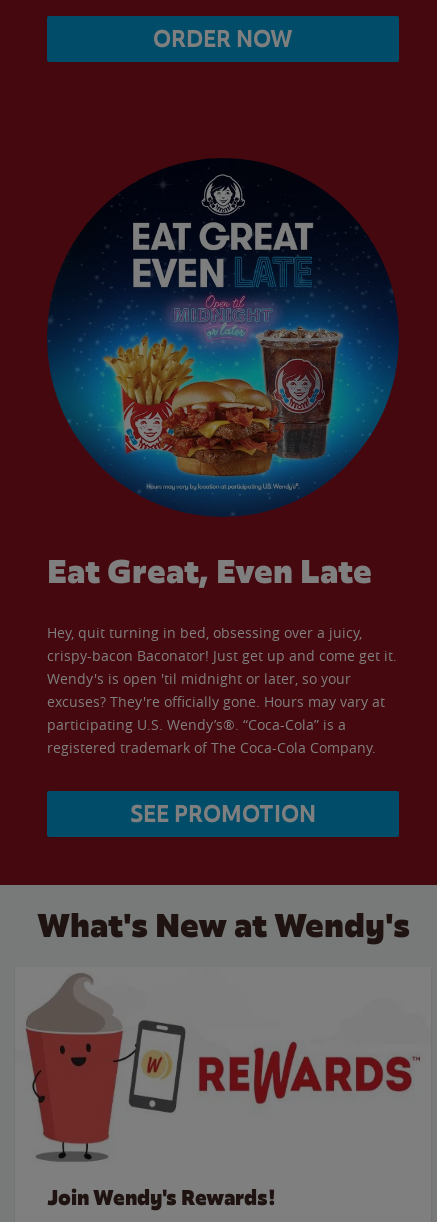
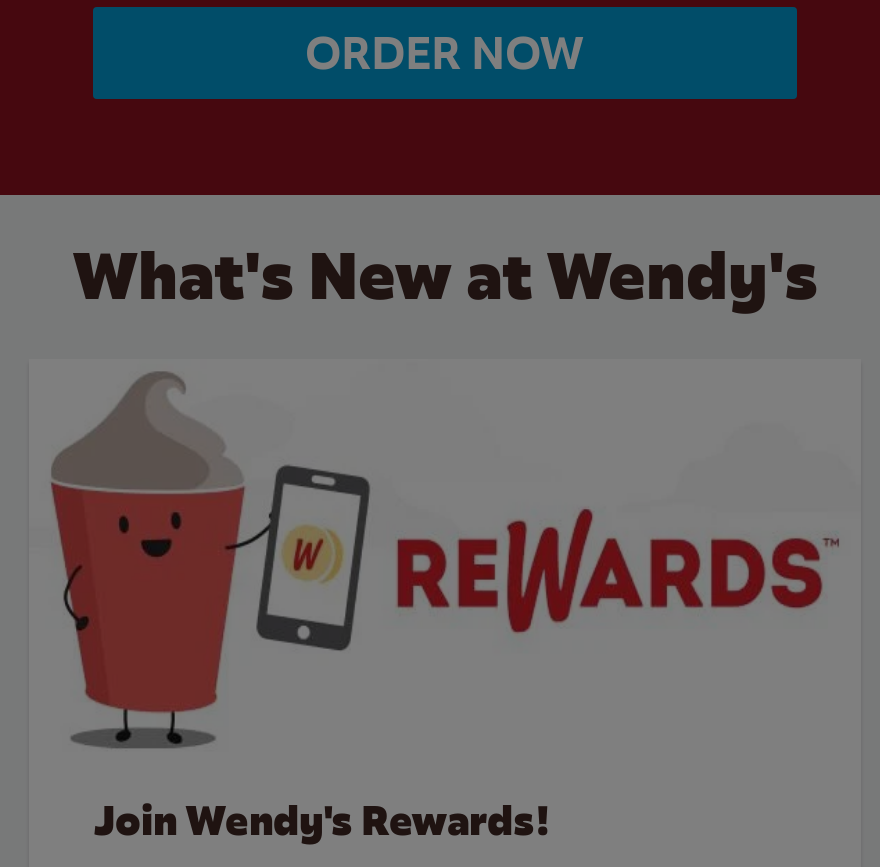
- [image]
- Eat Great, Even Late
- Hey, quit turning in bed, obsessing over a juicy,
- crispy-bacon Baconator! Just get up and come get it.
- Wendy's is open 'til midnight or later, so your
- excuses? They're officially gone. Hours may vary at
- participating U.S. Wendy’s®. “Coca-Cola” is a
- registered trademark of The Coca-Cola Company.
- SEE PROMOTION
